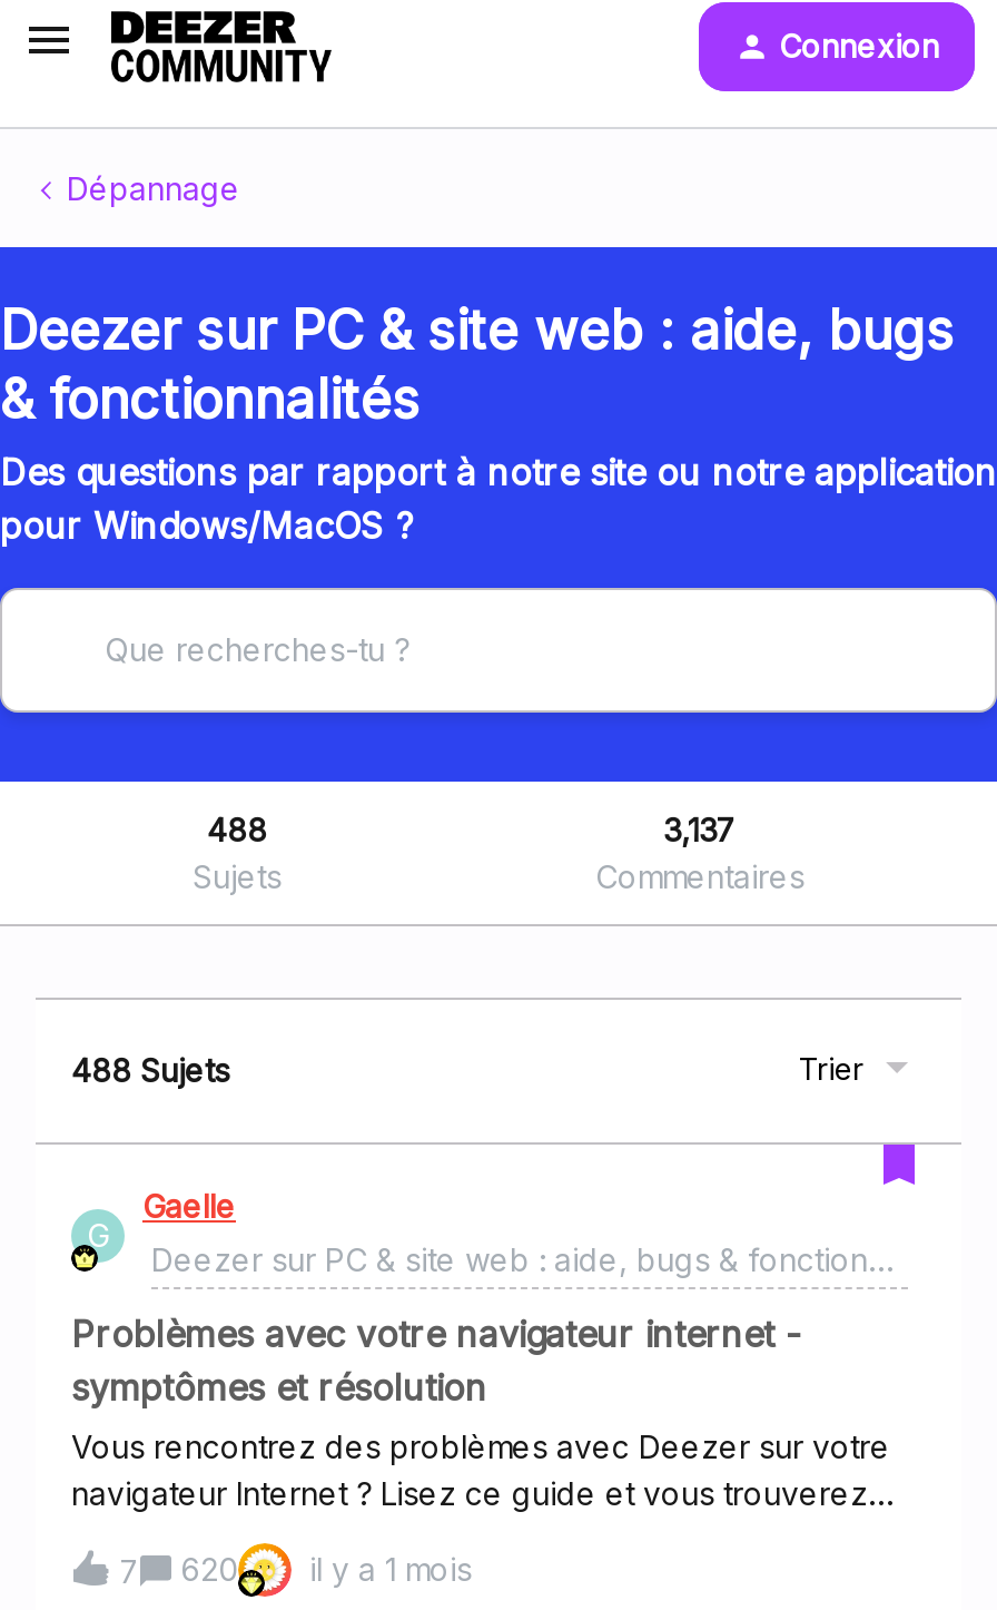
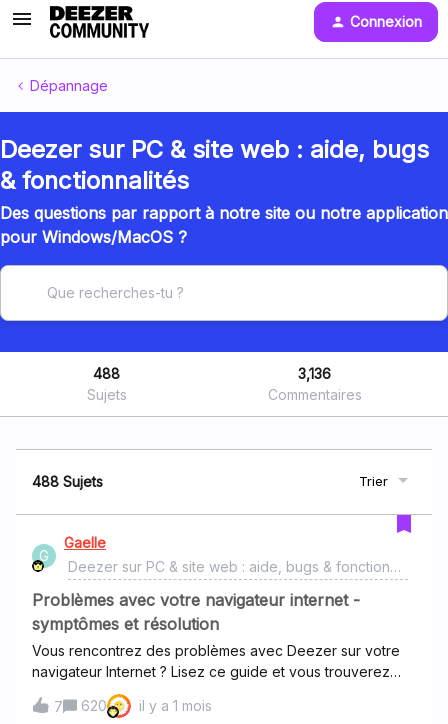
- 3,137
+ 3,136
